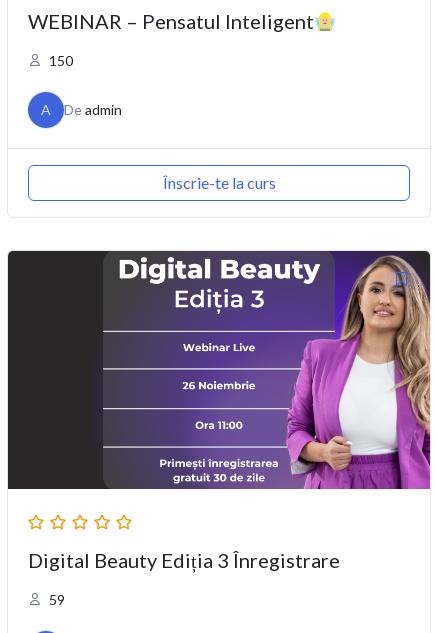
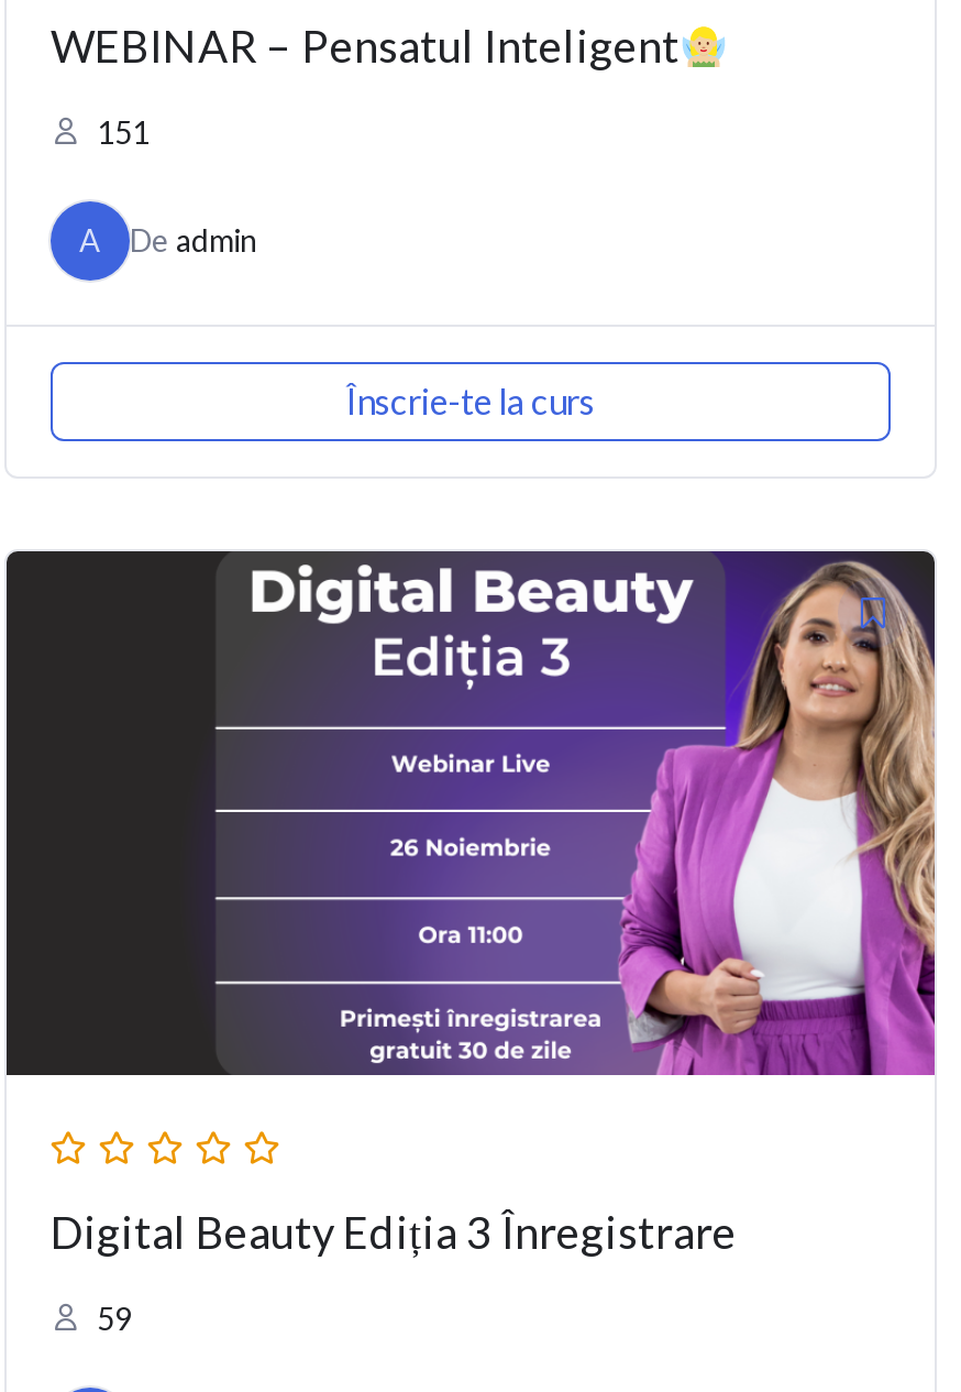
- 150
+ 151
